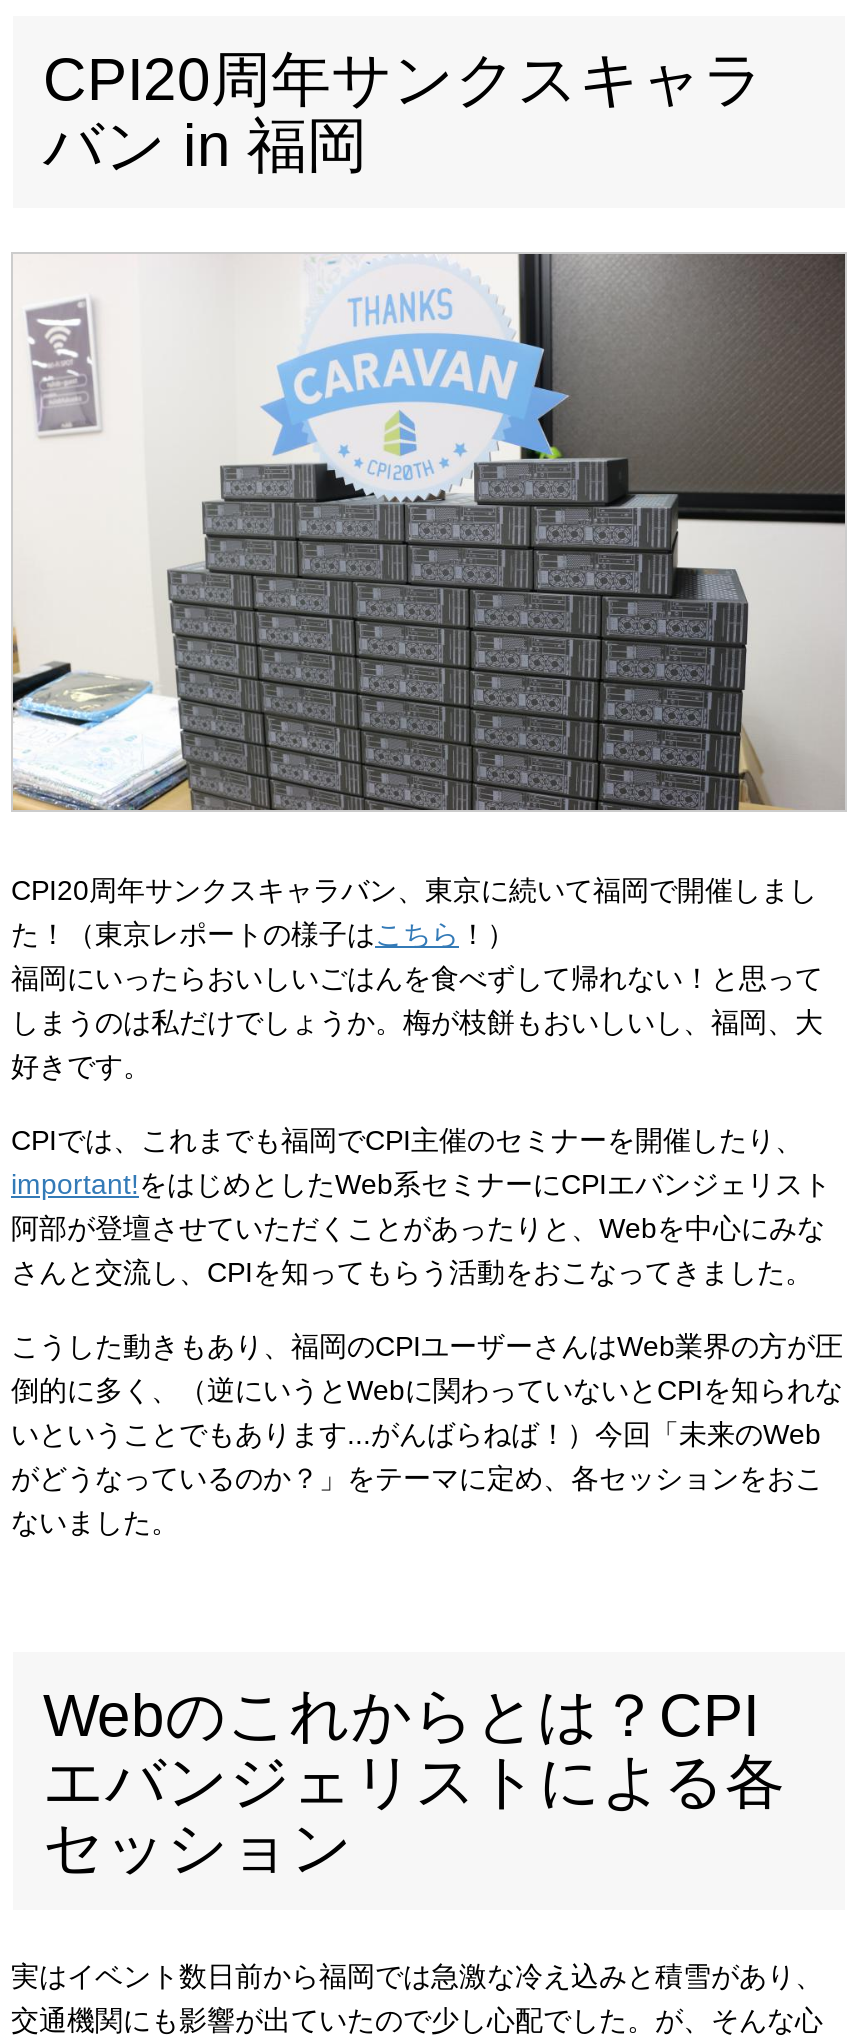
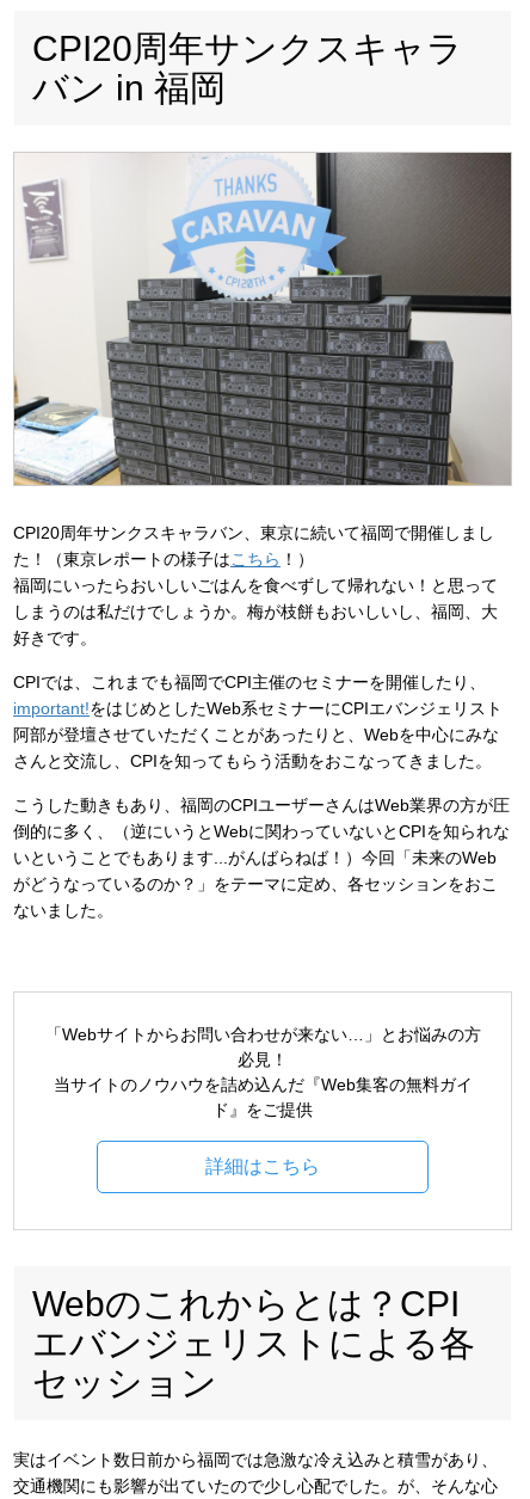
+ 「Webサイトからお問い合わせが来ない…」とお悩みの方
+ 必見！
+ 当サイトのノウハウを詰め込んだ『Web集客の無料ガイ
+ ド』をご提供
+ 詳細はこちら
